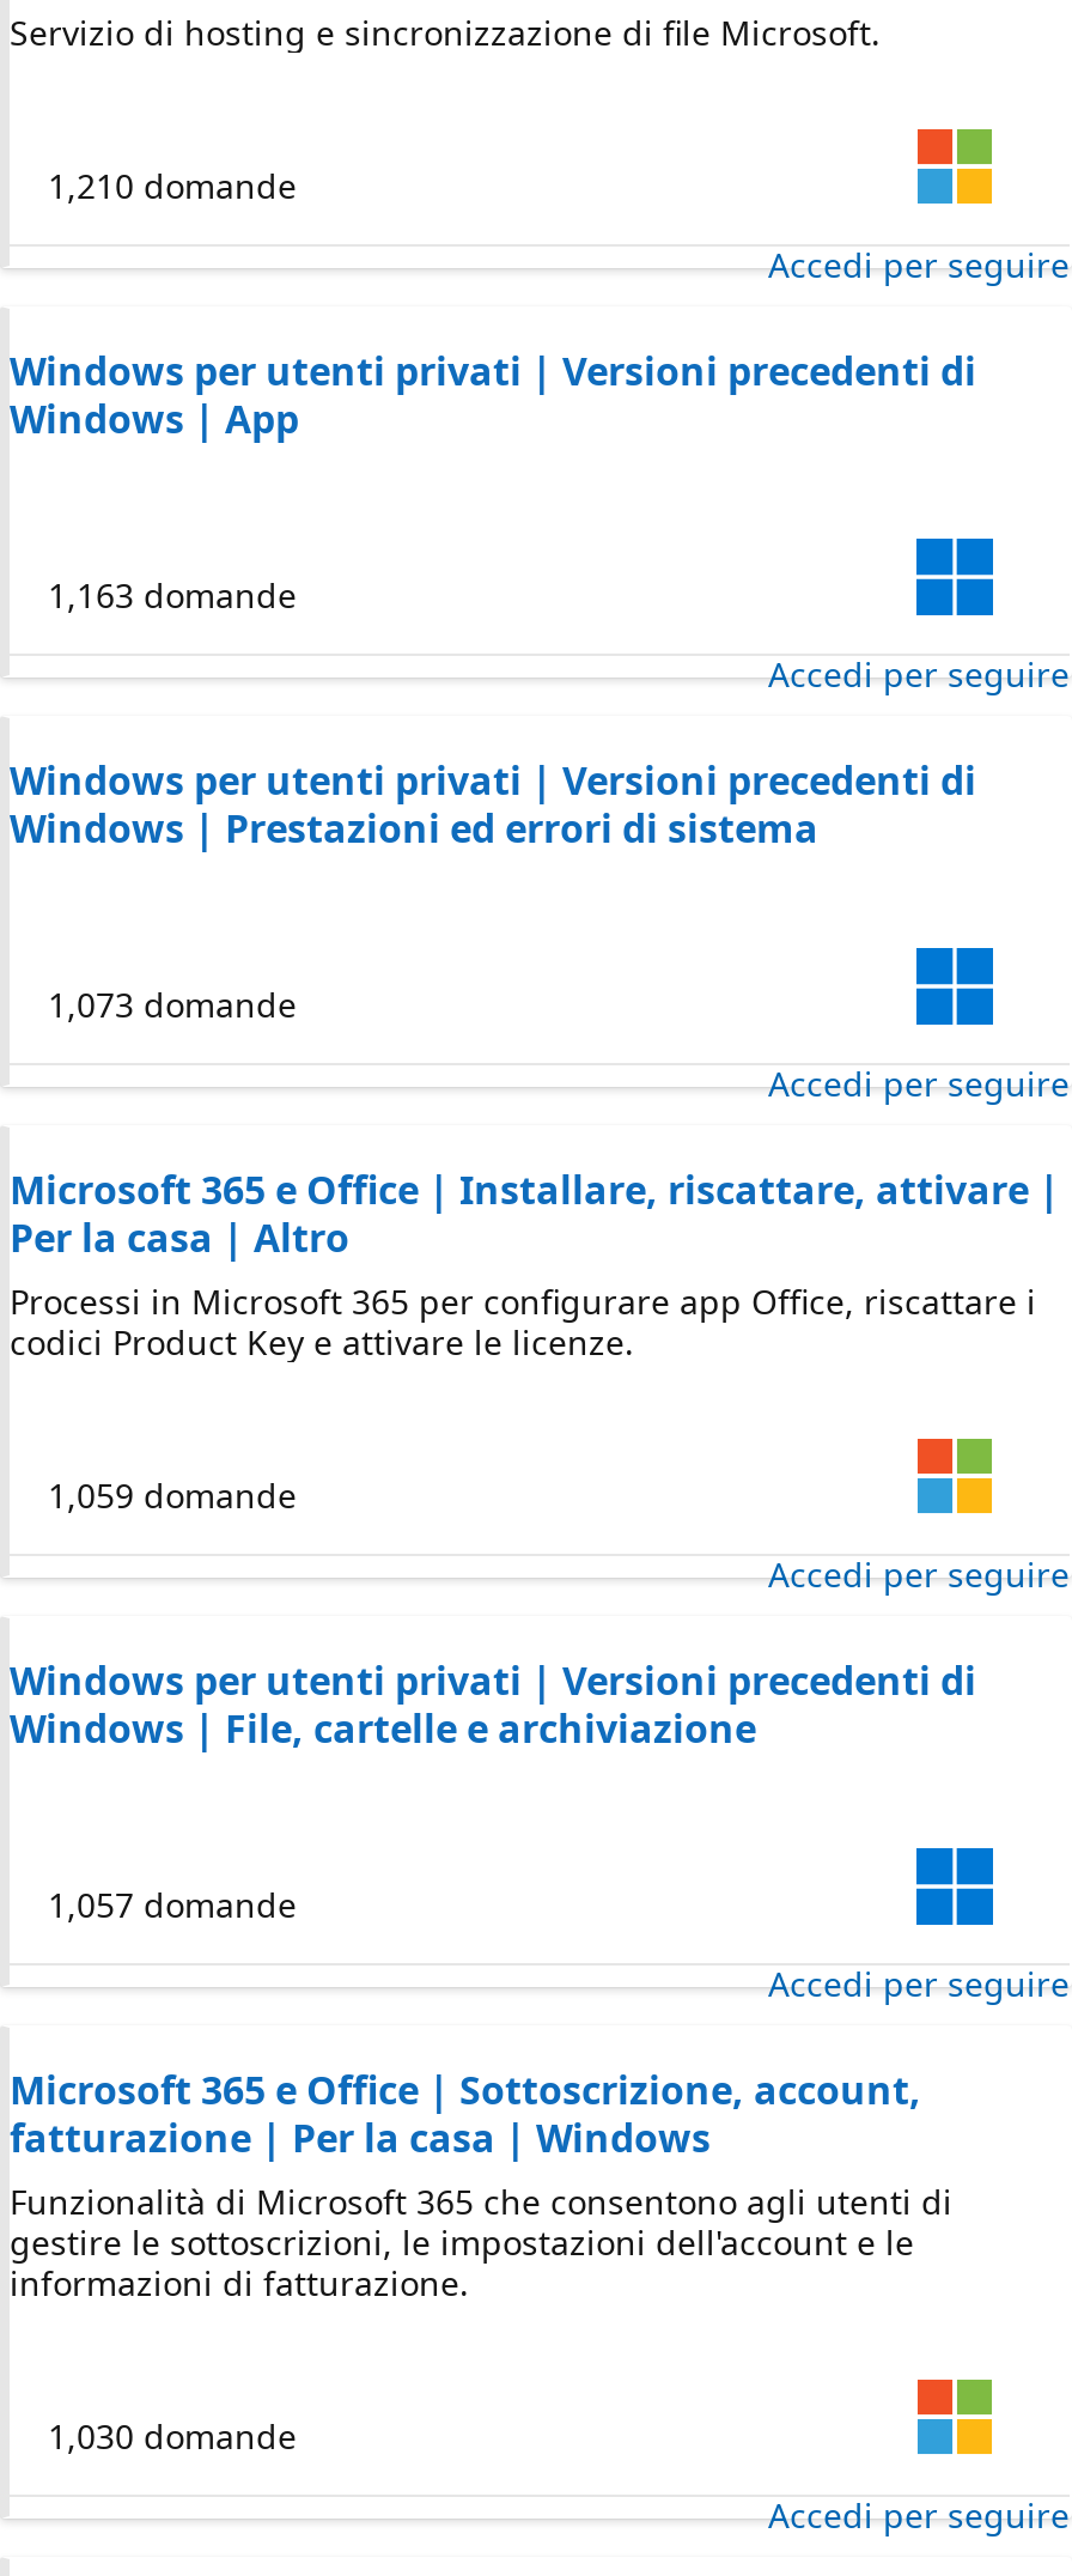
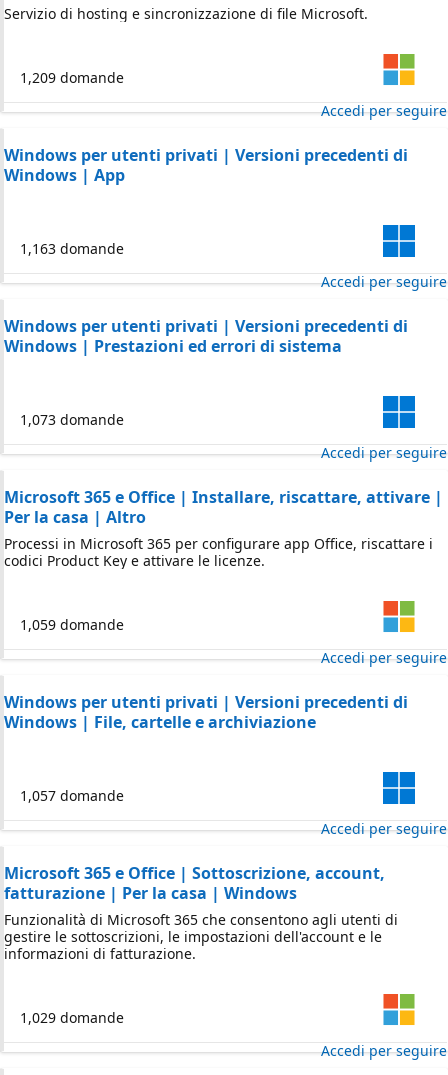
- 1,210 domande
+ 1,209 domande

- 1,030 domande
+ 1,029 domande
